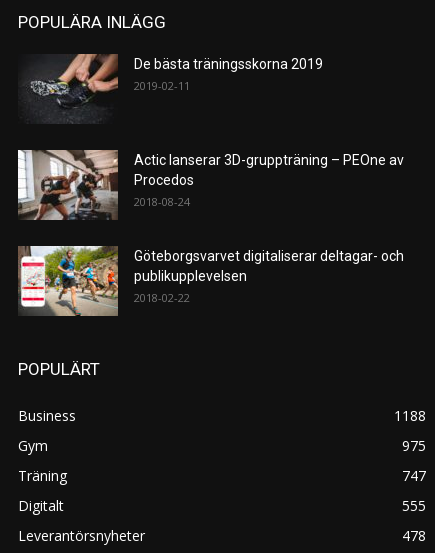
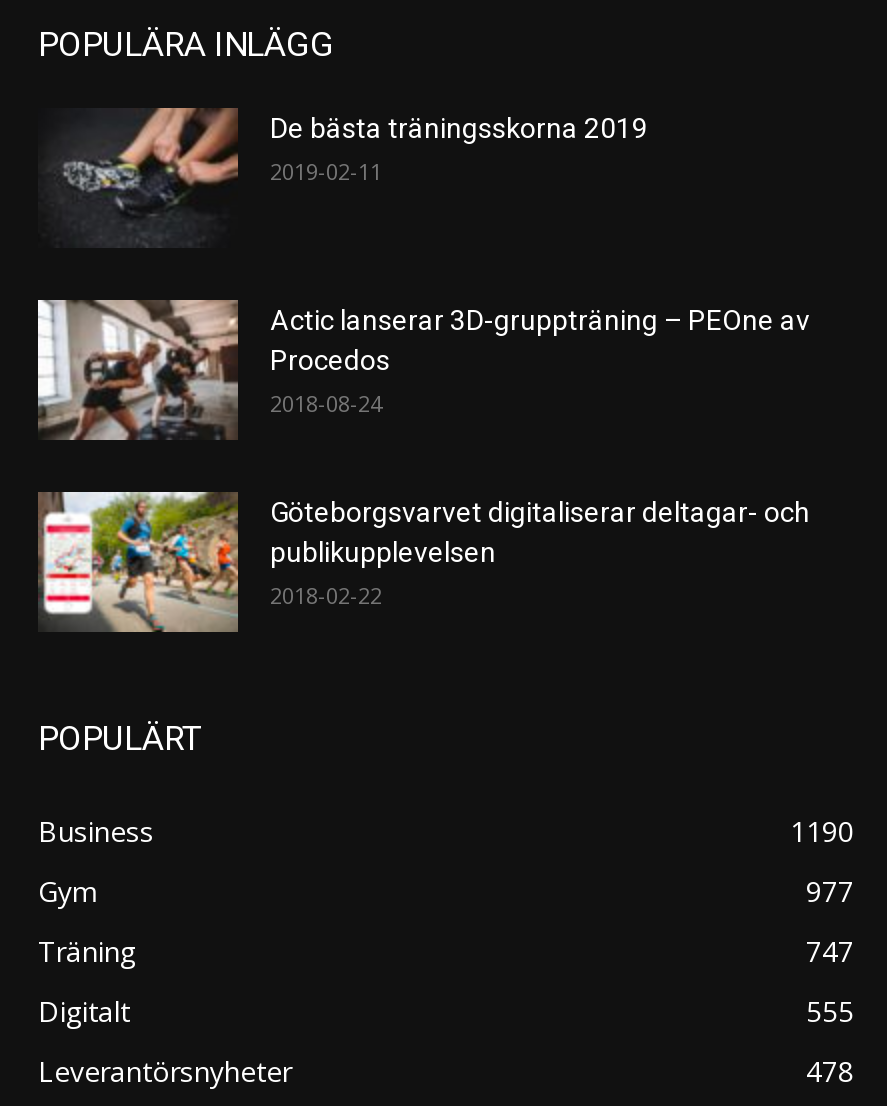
- 1188
+ 1190

- 975
+ 977
